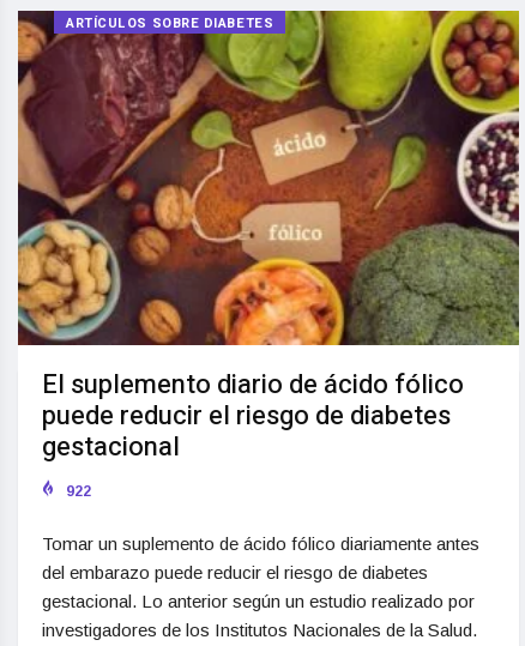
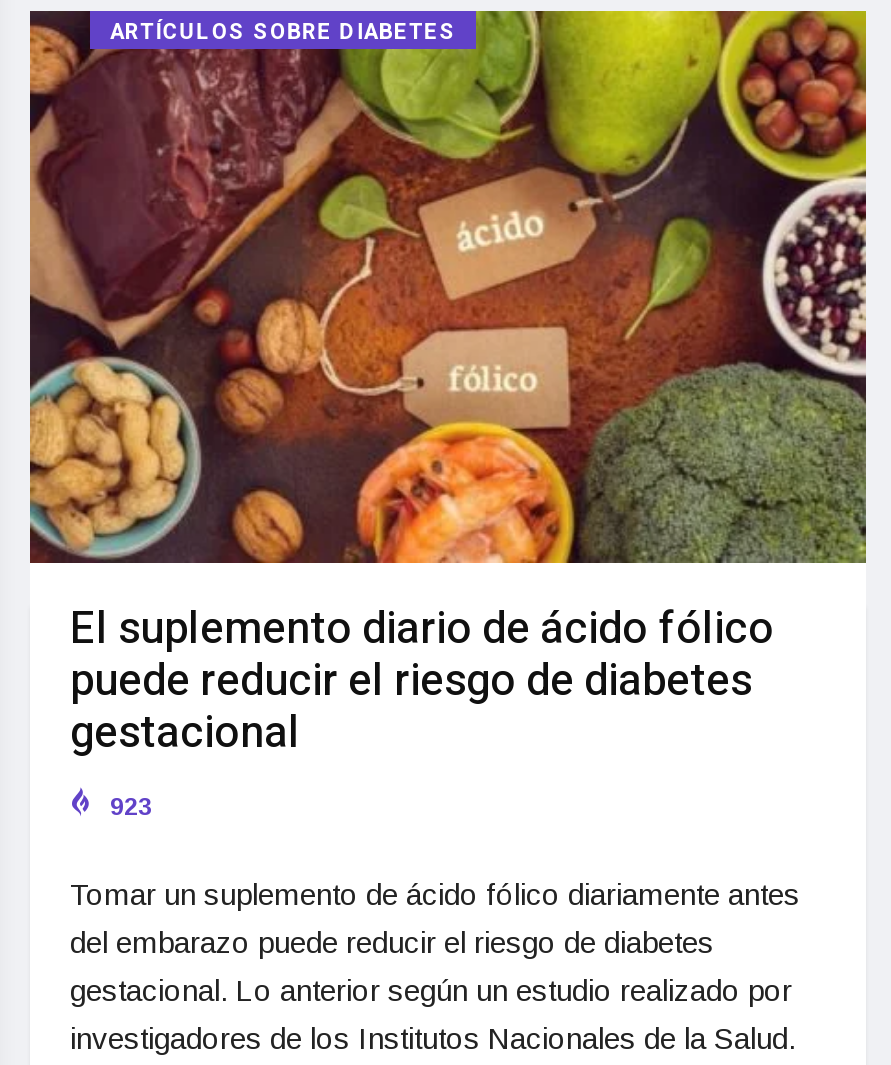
- 922
+ 923
